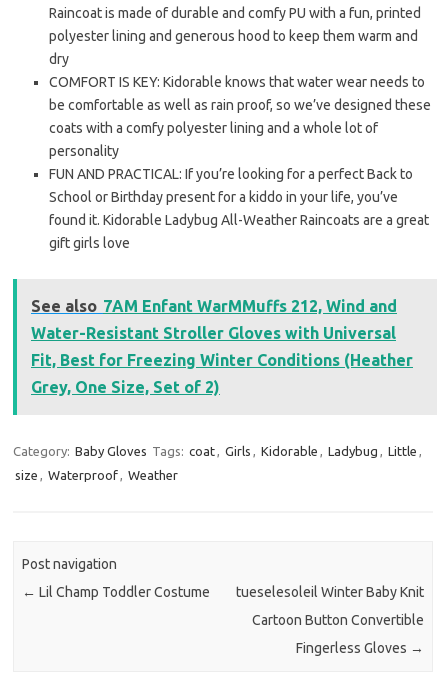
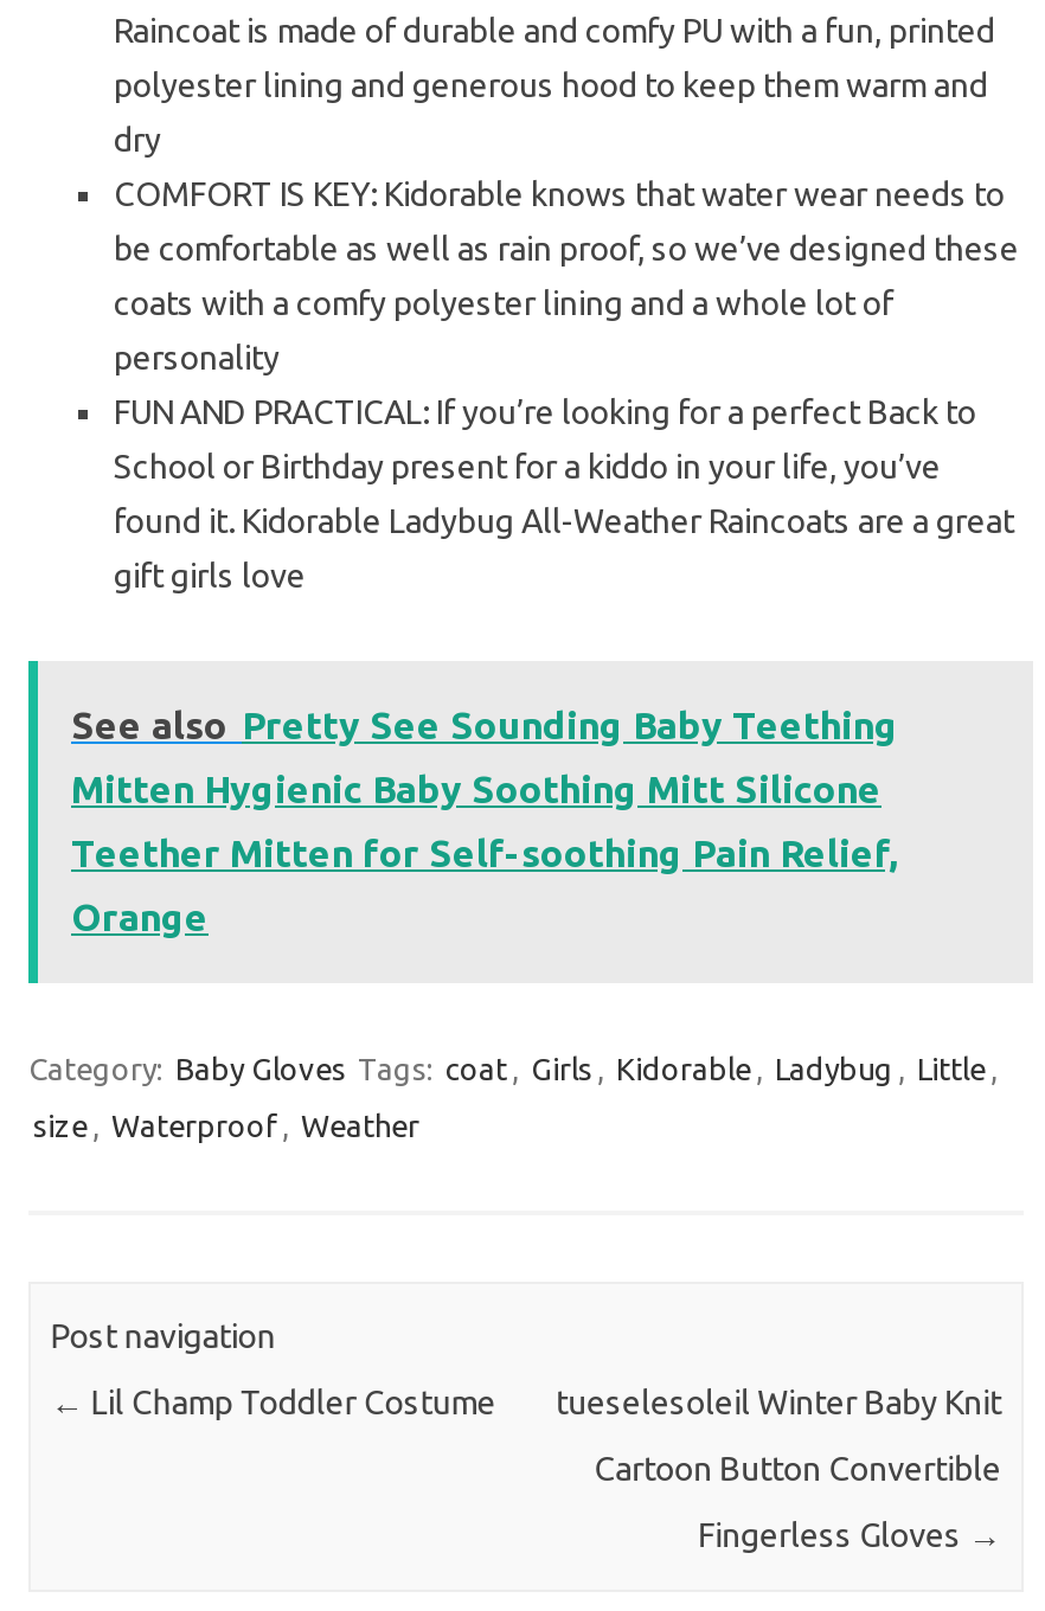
- See also 7AM Enfant WarMMuffs 212, Wind and
+ See also Pretty See Sounding Baby Teething

- Water-Resistant Stroller Gloves with Universal
+ Mitten Hygienic Baby Soothing Mitt Silicone

- Fit, Best for Freezing Winter Conditions (Heather
+ Teether Mitten for Self-soothing Pain Relief,

- Grey, One Size, Set of 2)
+ Orange
